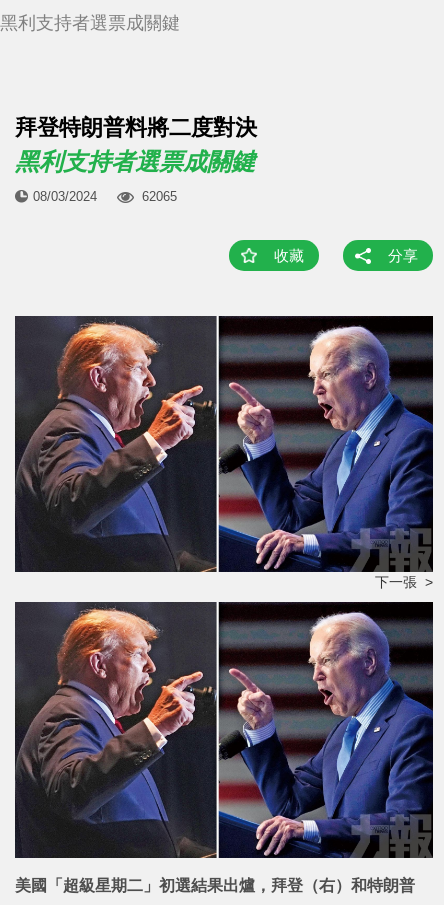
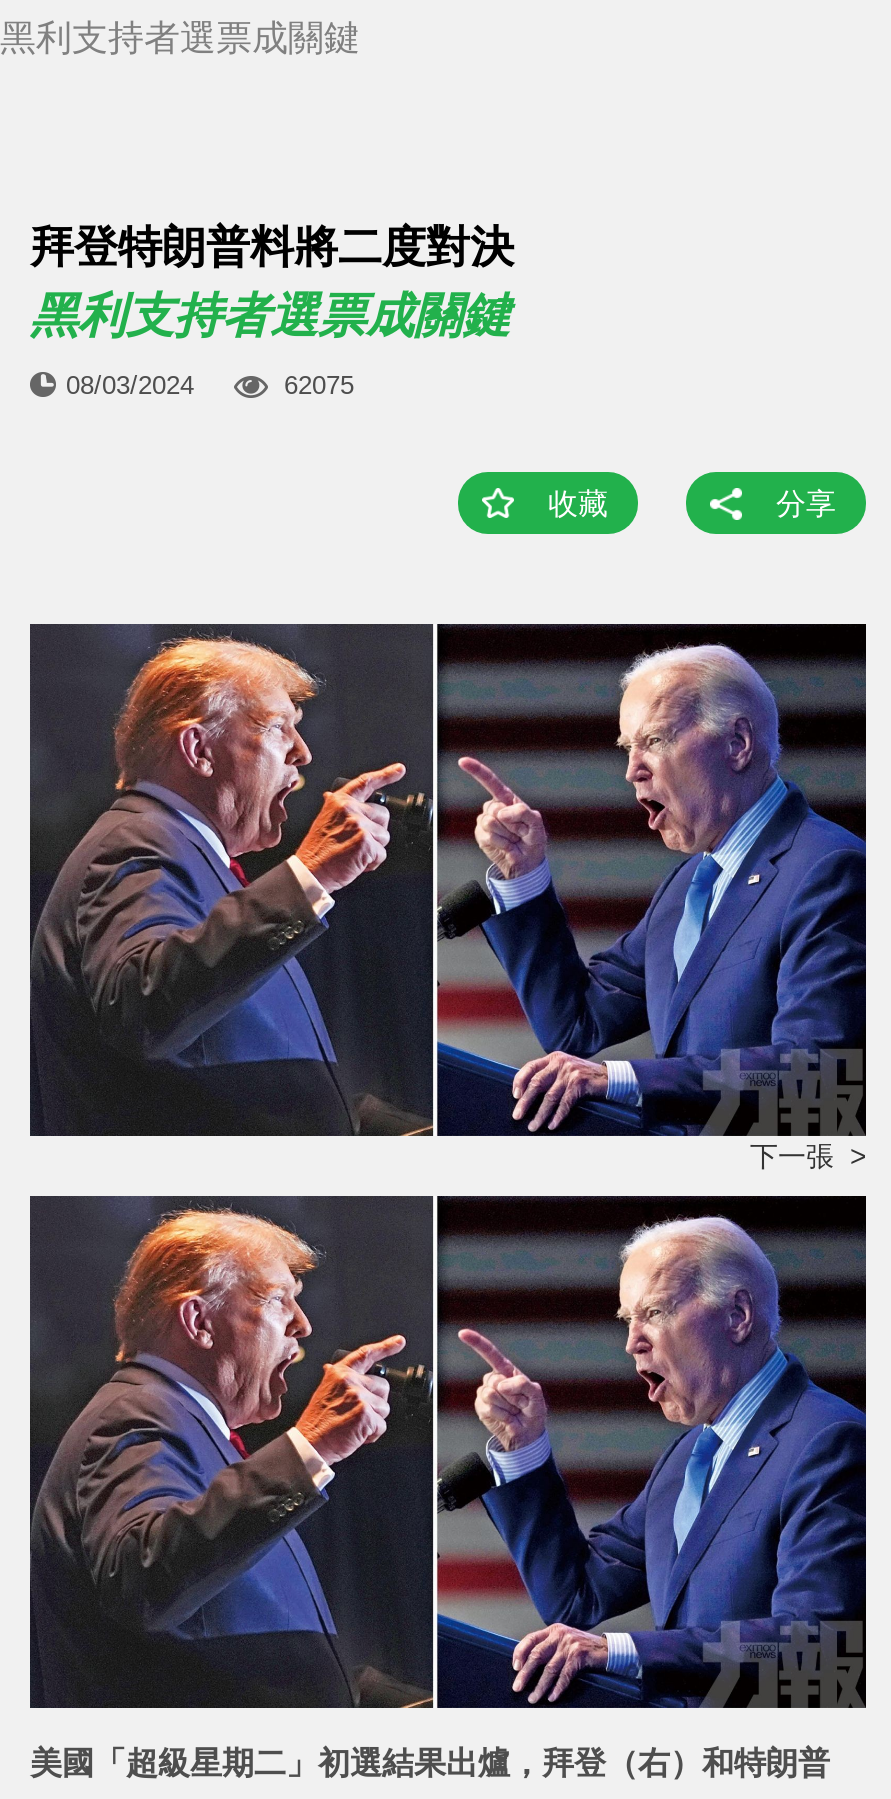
- 62065
+ 62075
